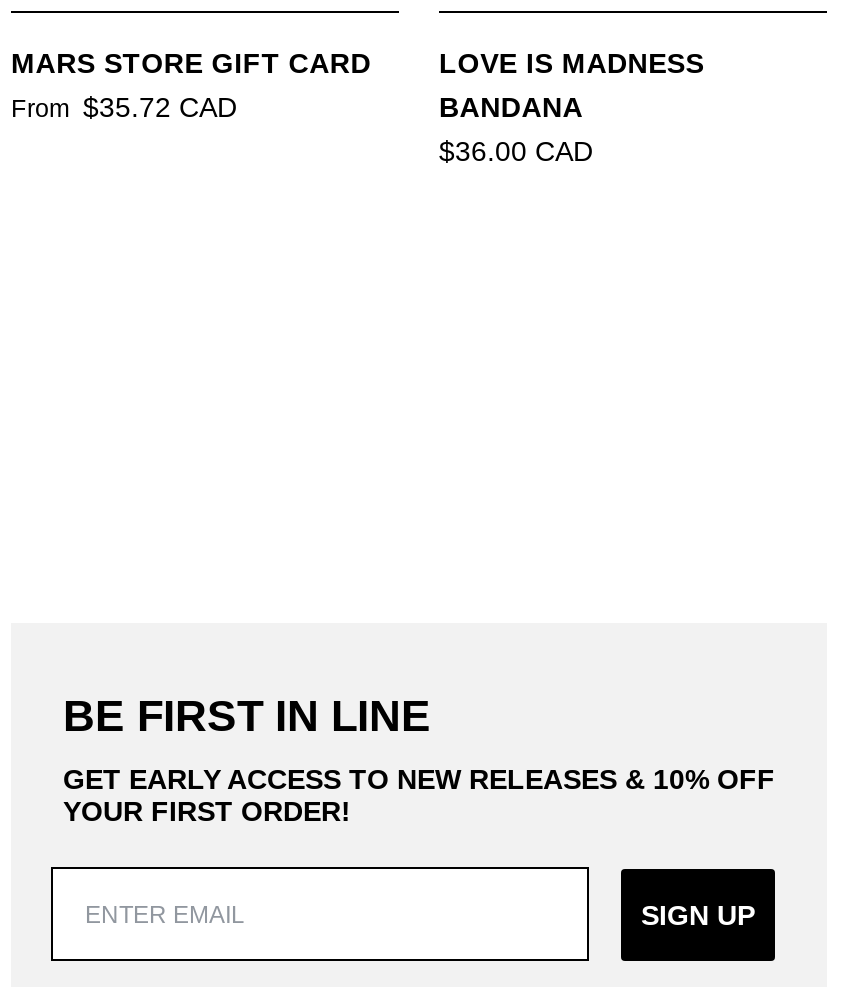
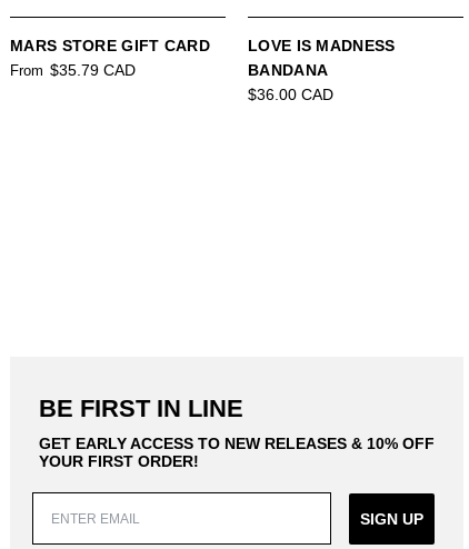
- From $35.72 CAD
+ From $35.79 CAD
